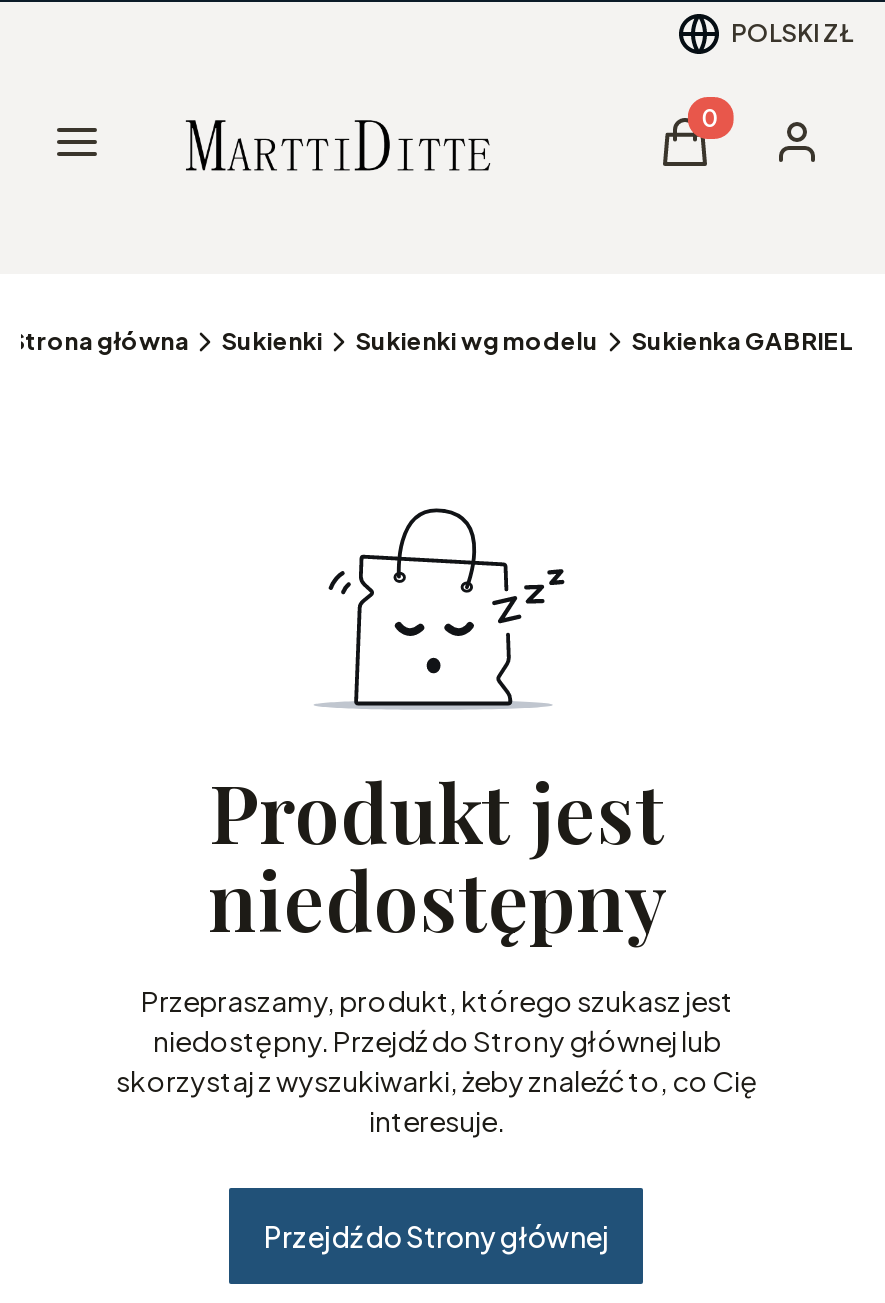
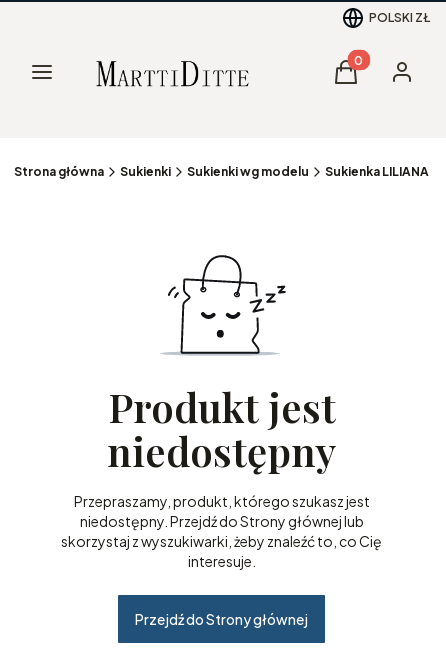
- Sukienka GABRIEL
+ Sukienka LILIANA
